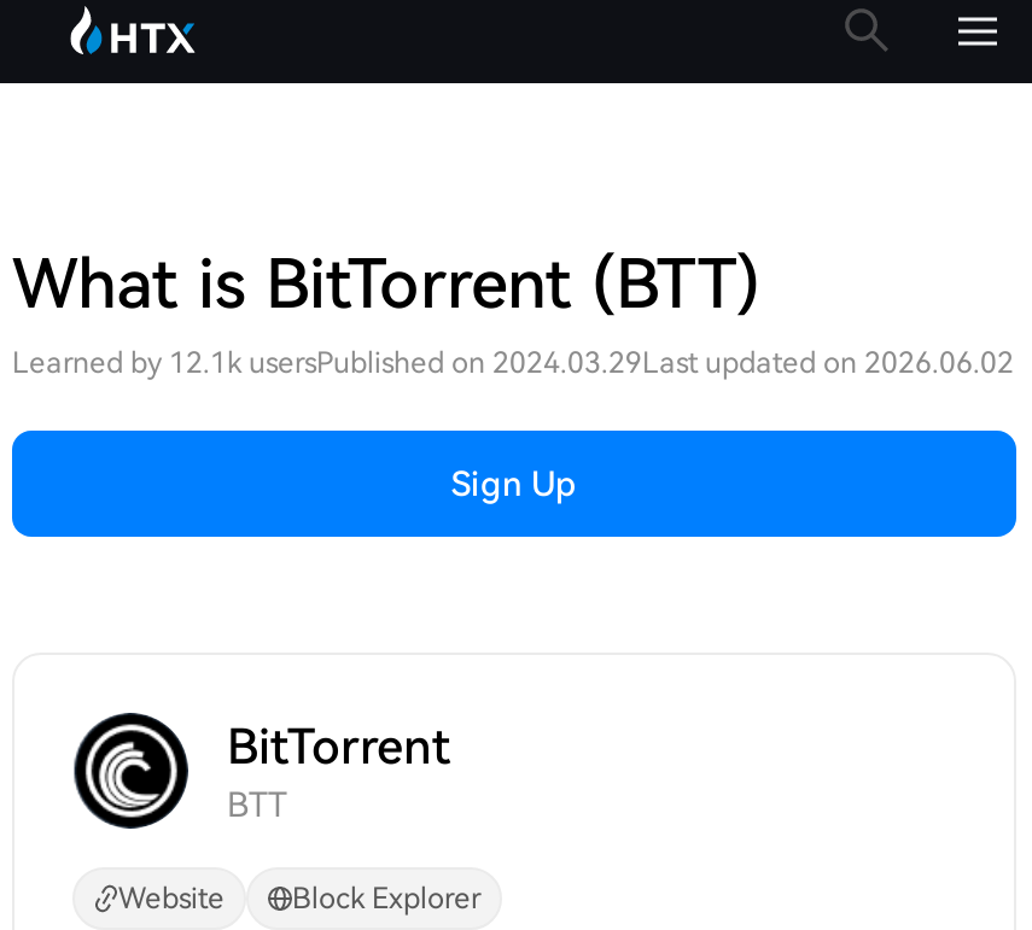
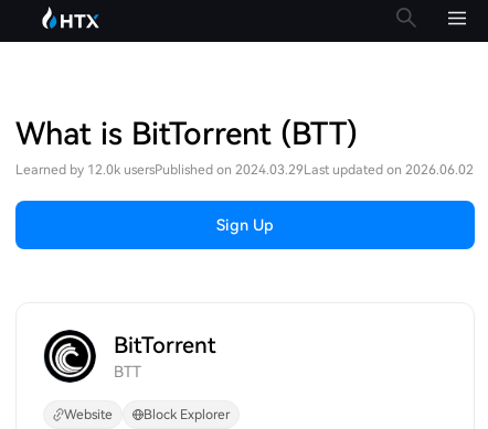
- Learned by 12.1k usersPublished on 2024.03.29Last updated on 2026.06.02
+ Learned by 12.0k usersPublished on 2024.03.29Last updated on 2026.06.02
